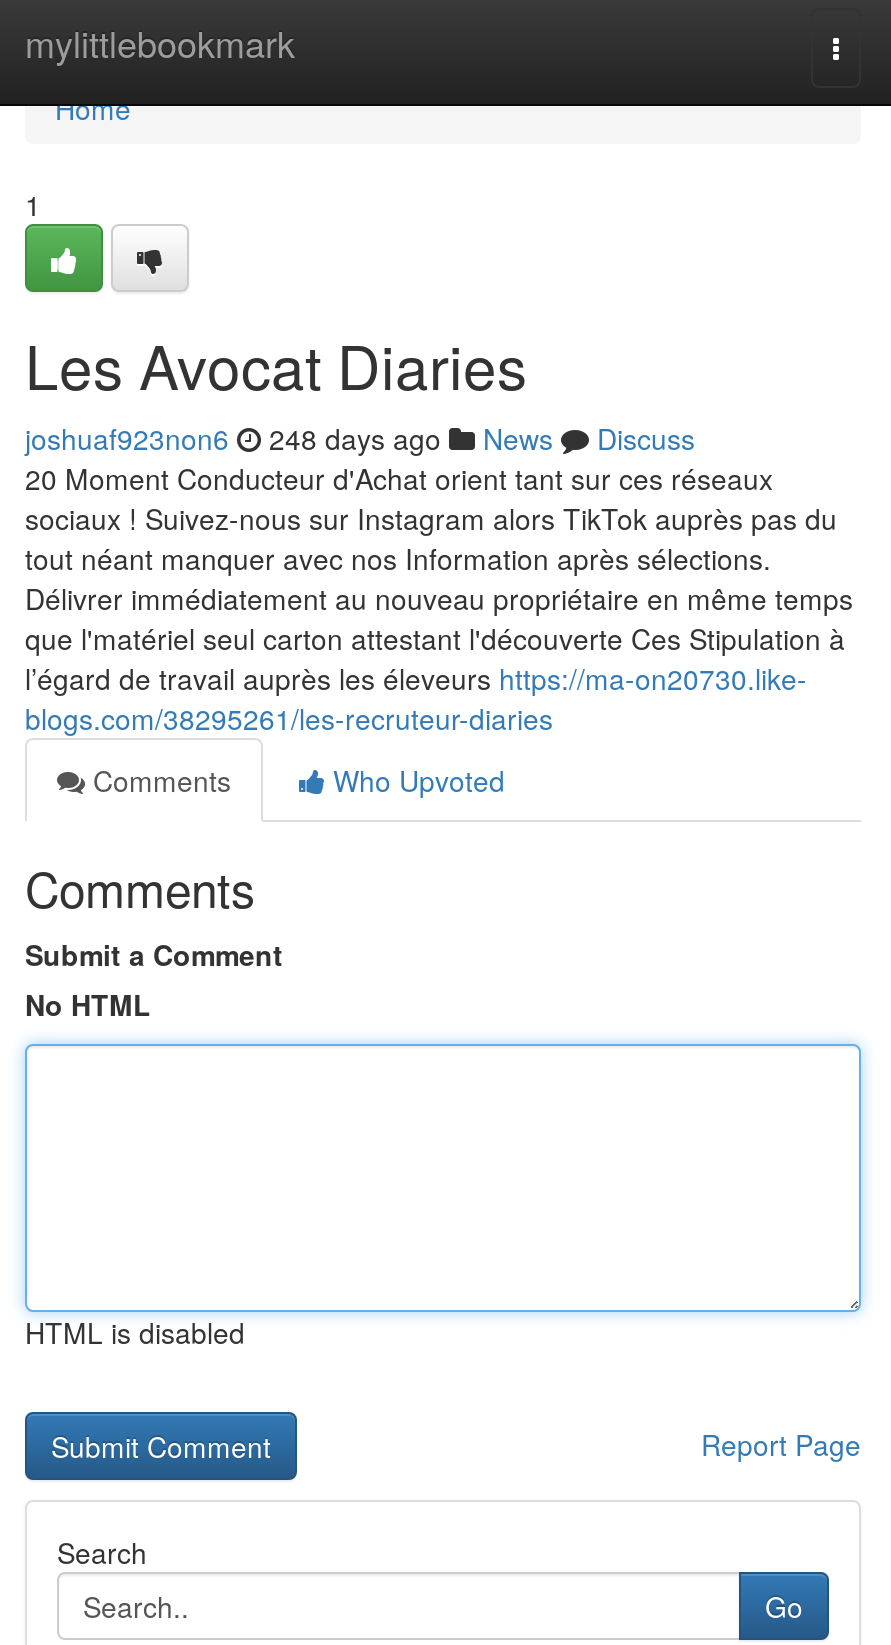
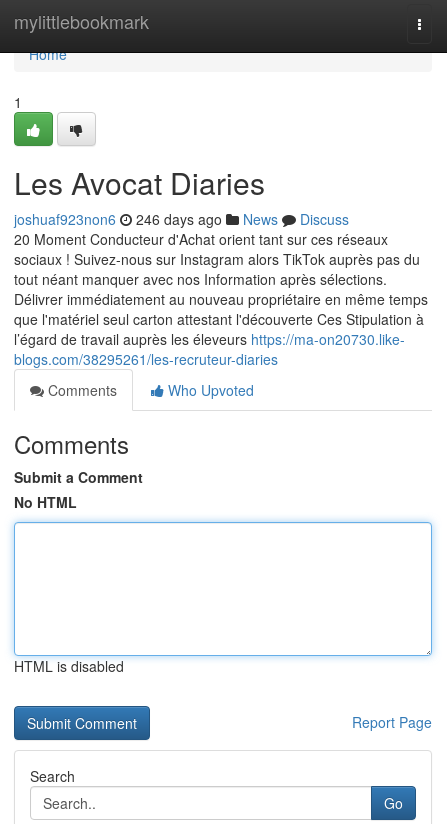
- joshuaf923non6 248 days ago News Discuss
+ joshuaf923non6 246 days ago News Discuss
